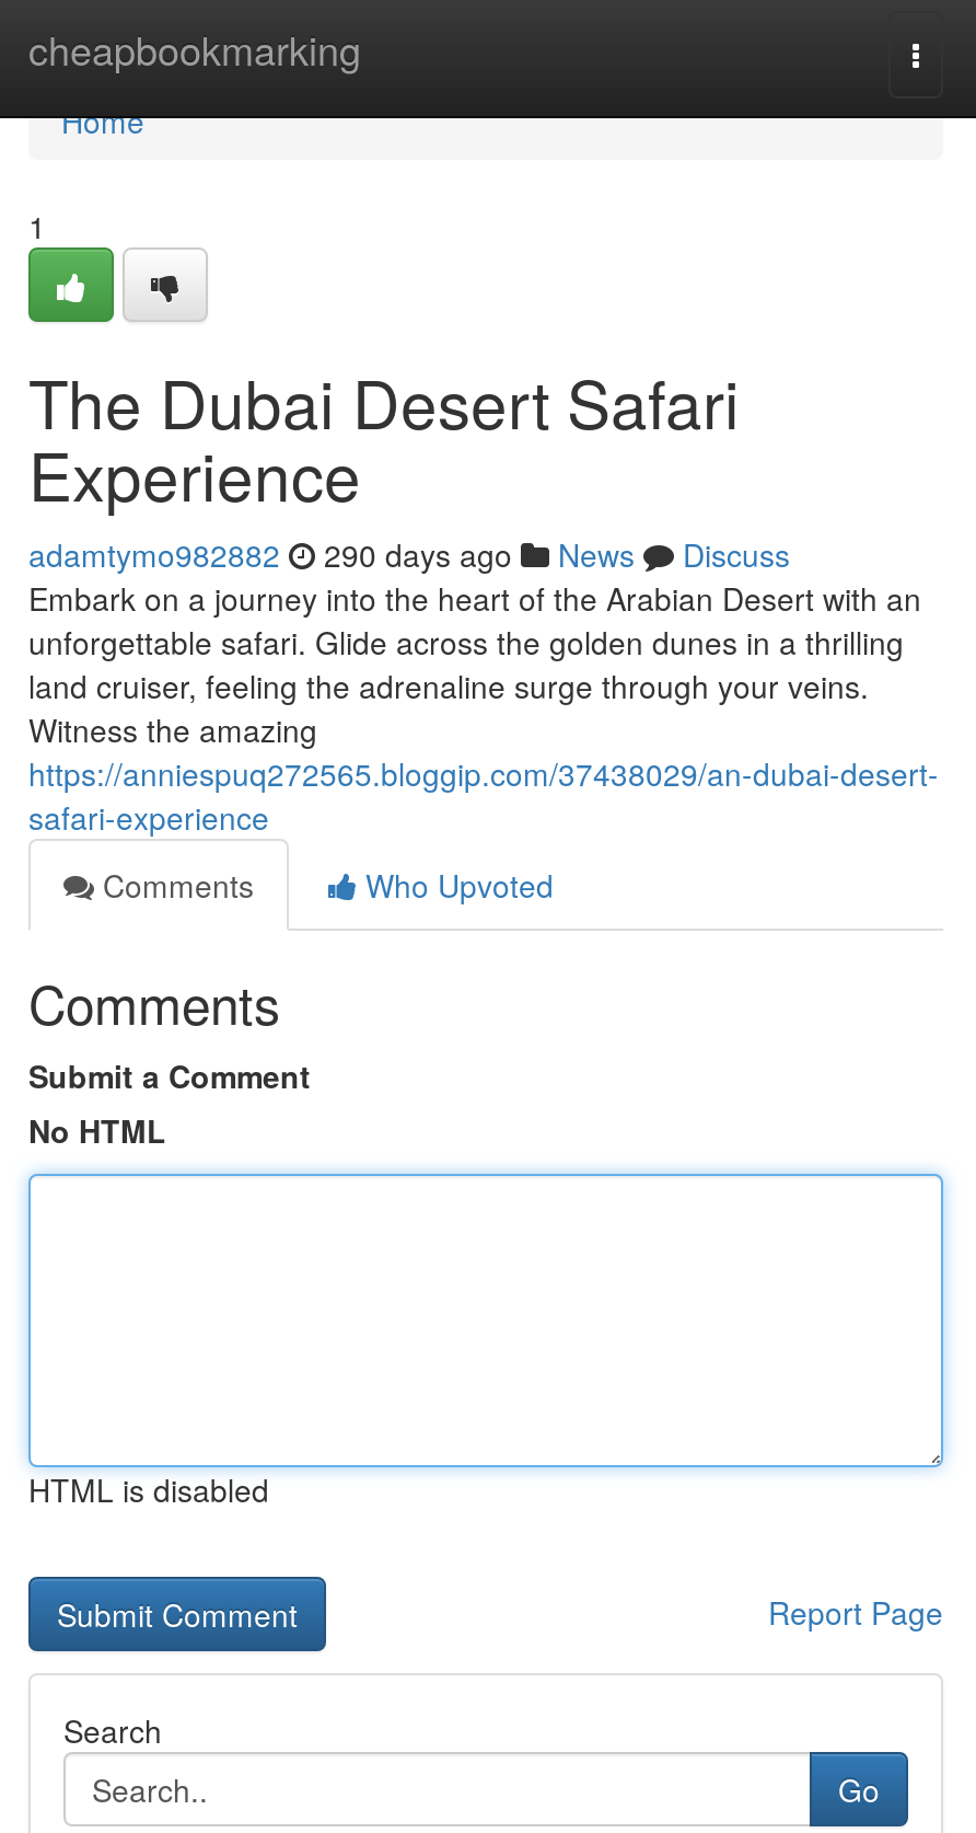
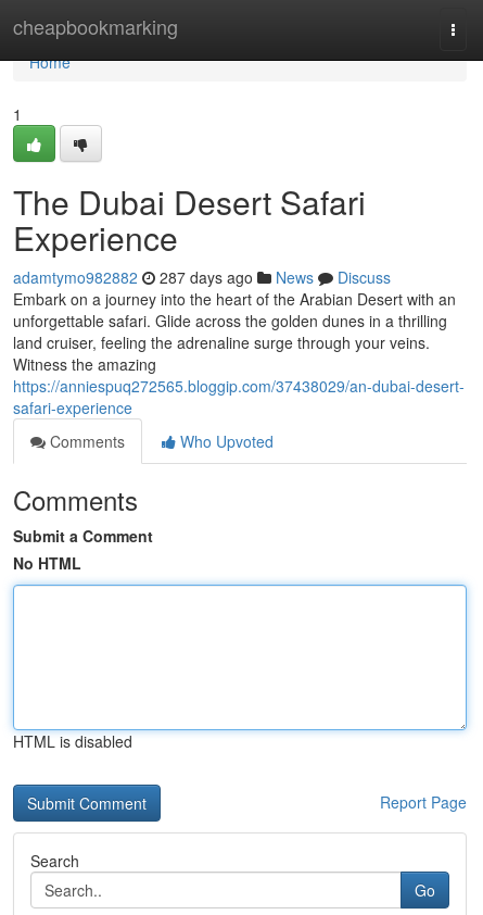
- adamtymo982882 290 days ago News Discuss
+ adamtymo982882 287 days ago News Discuss
